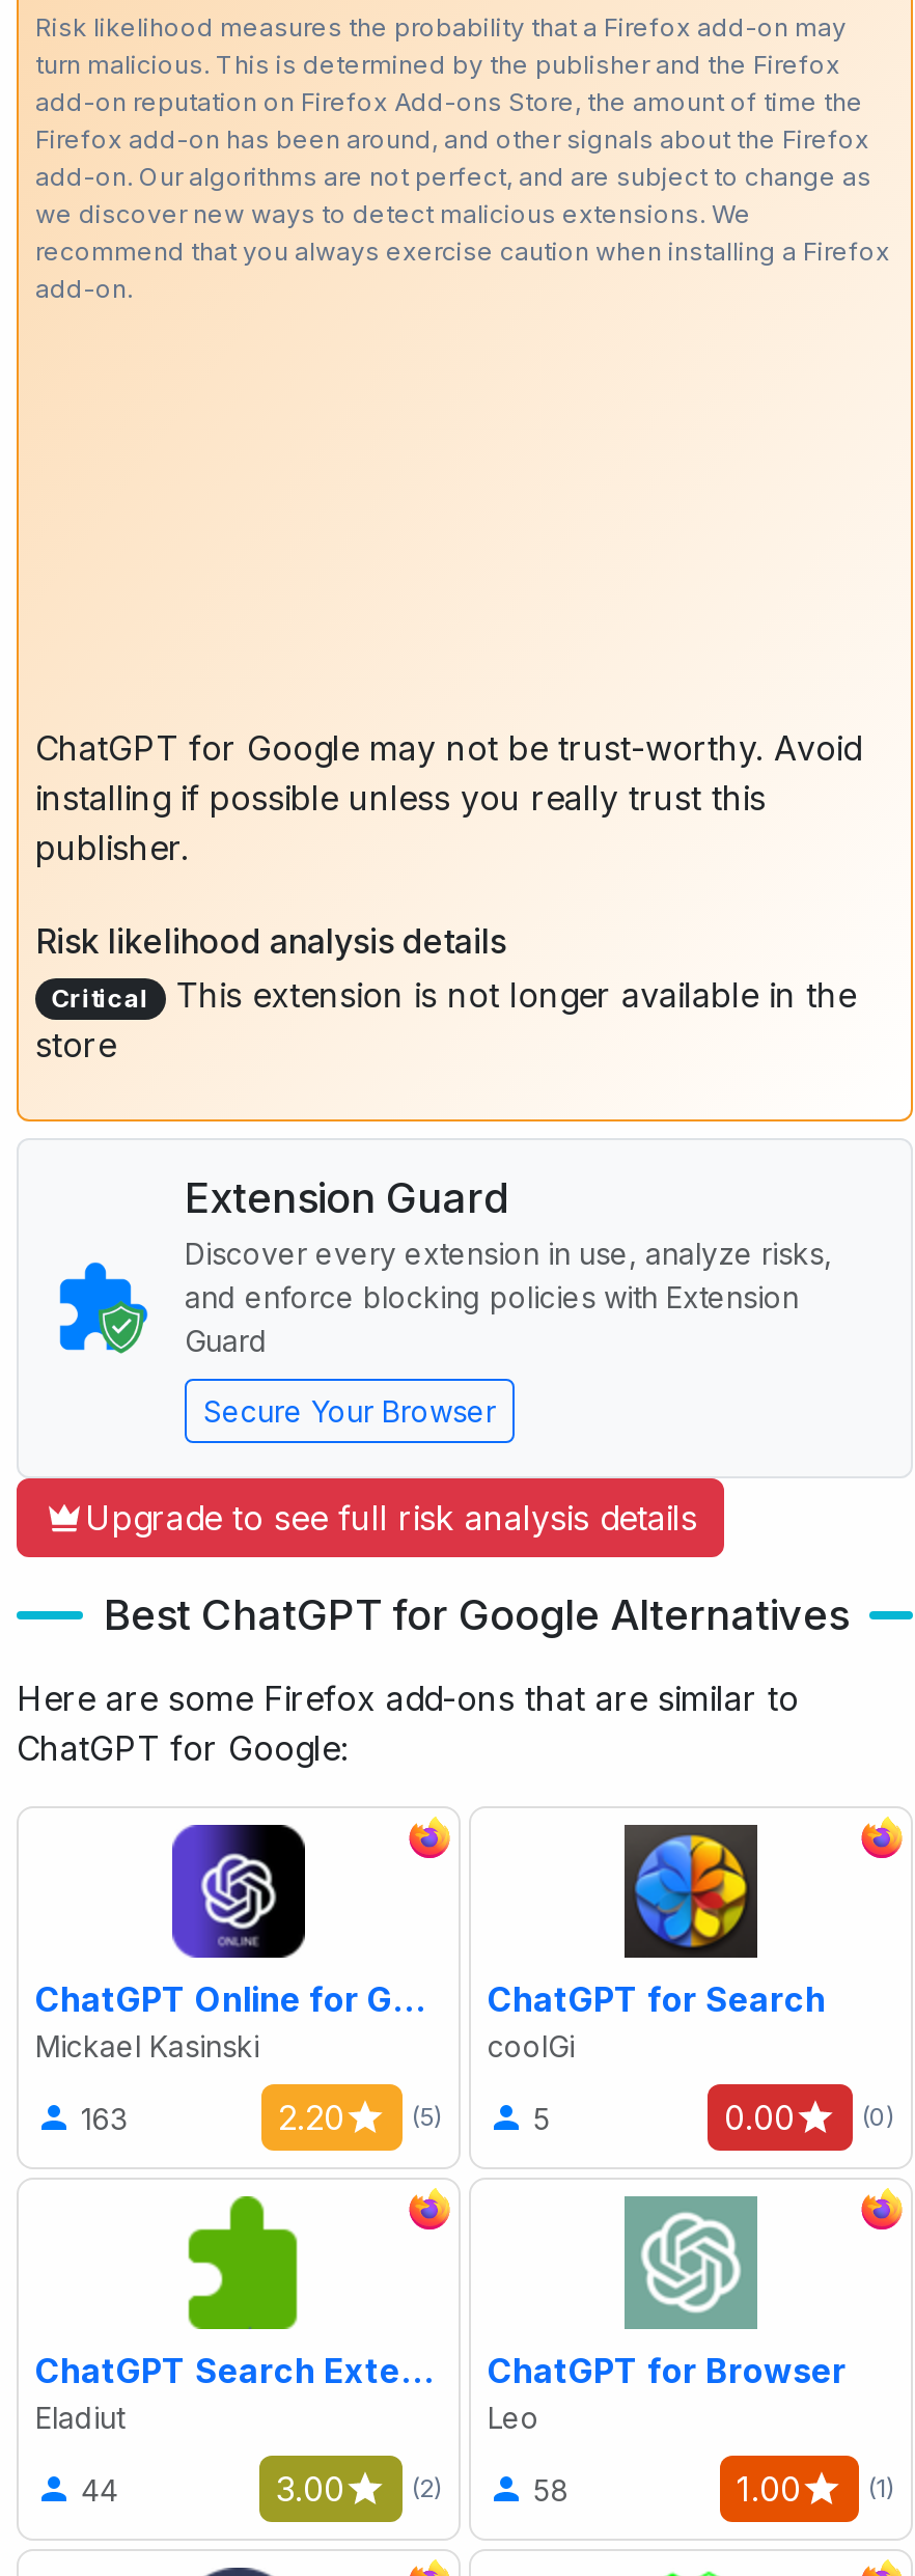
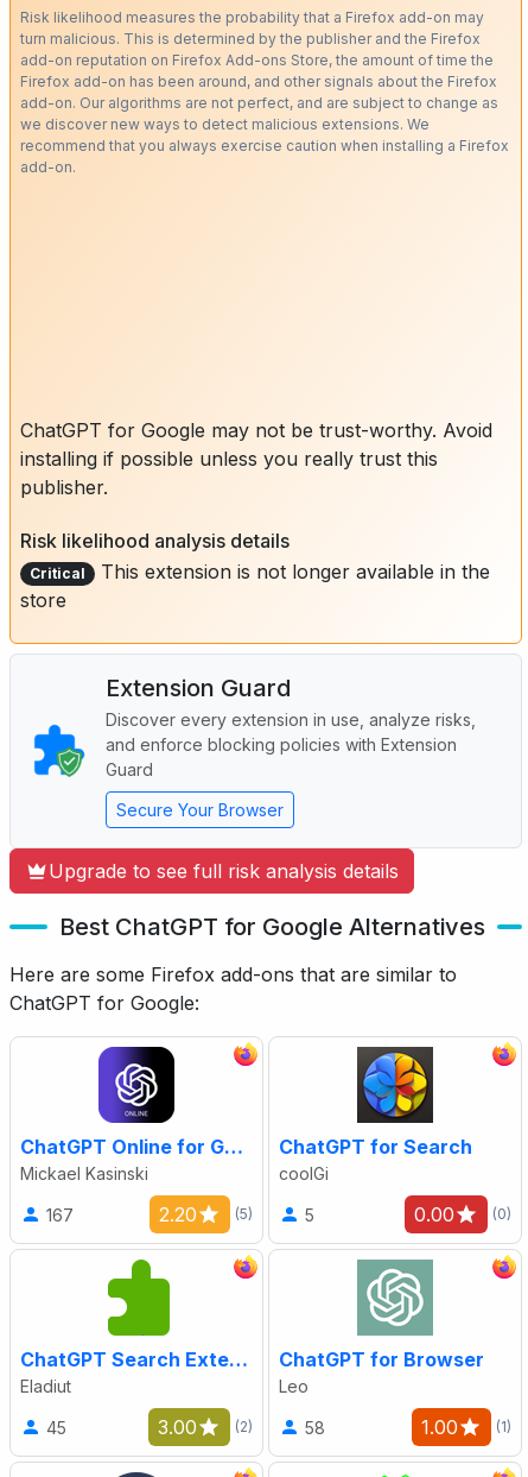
- 163
+ 167

- 44
+ 45
